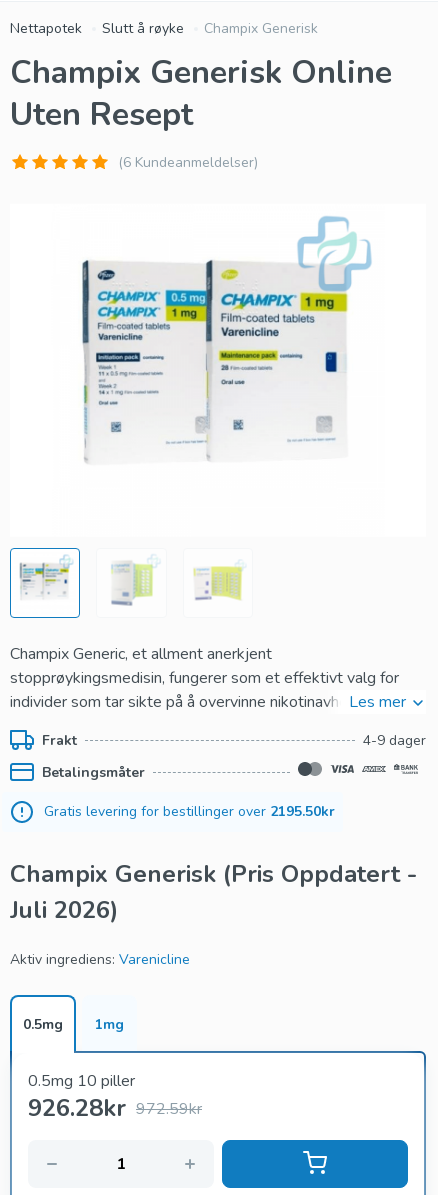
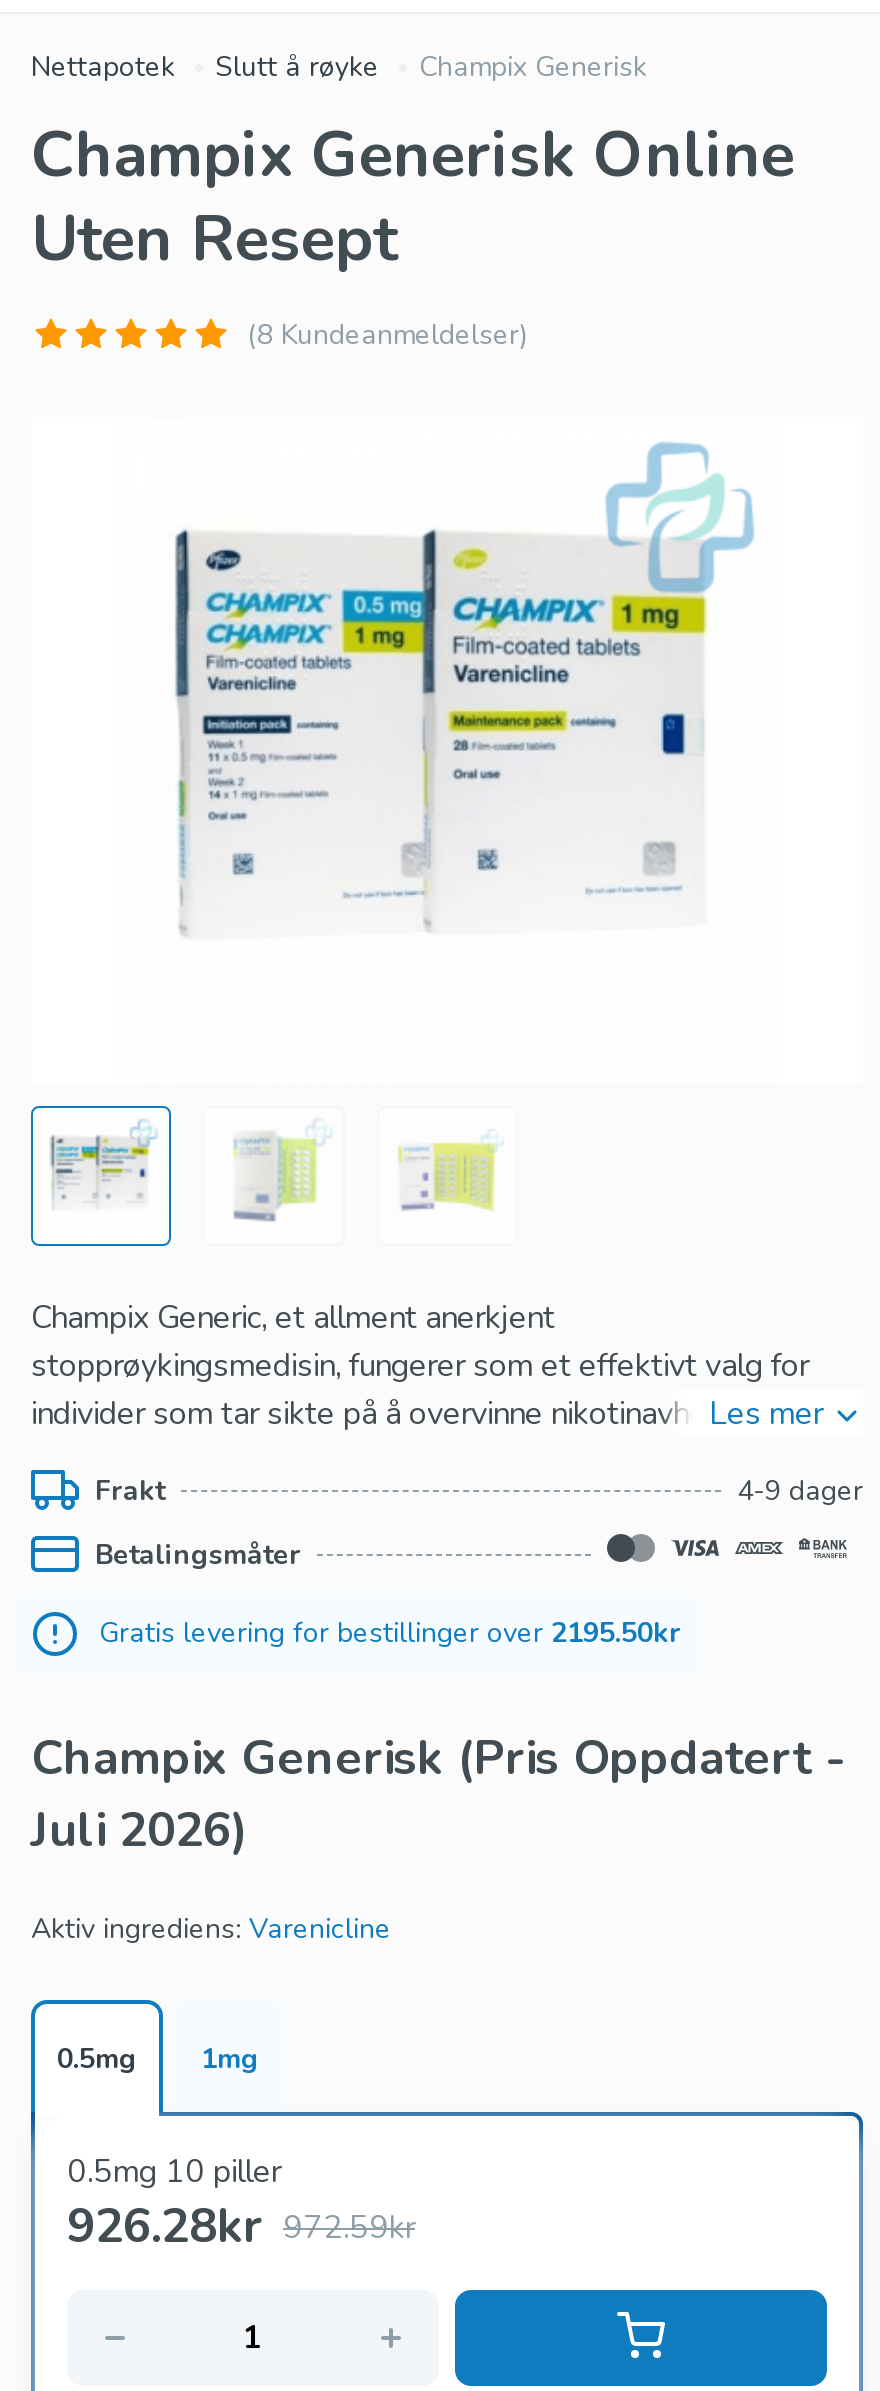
- (6 Kundeanmeldelser)
+ (8 Kundeanmeldelser)
